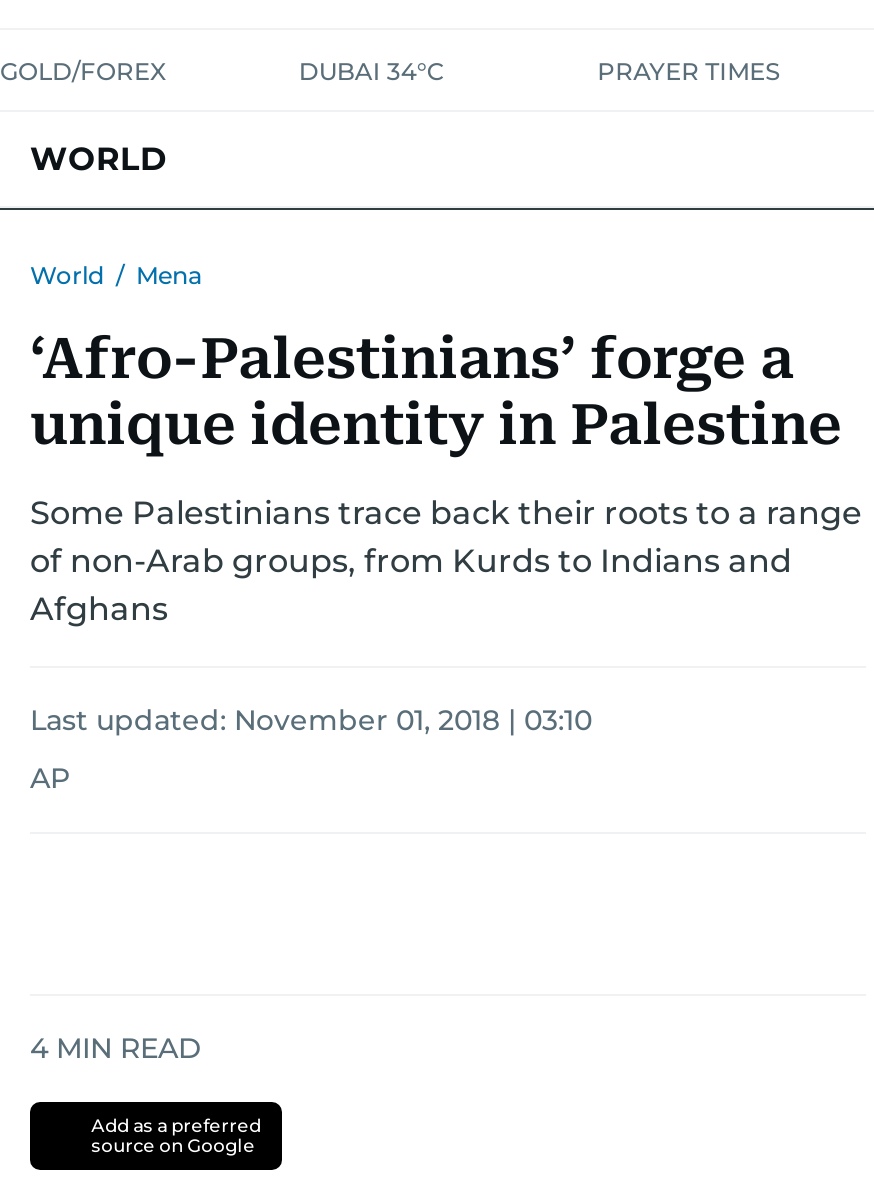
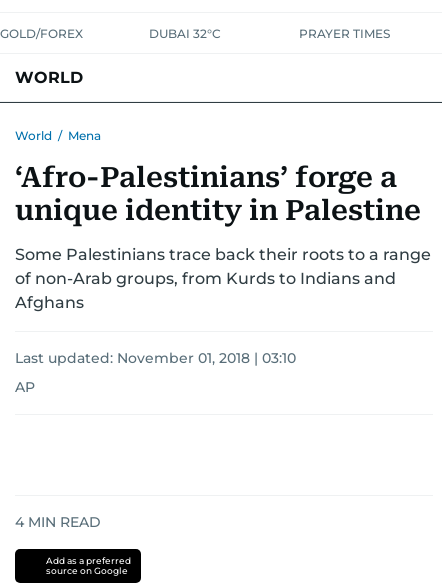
- DUBAI 34°C
+ DUBAI 32°C
